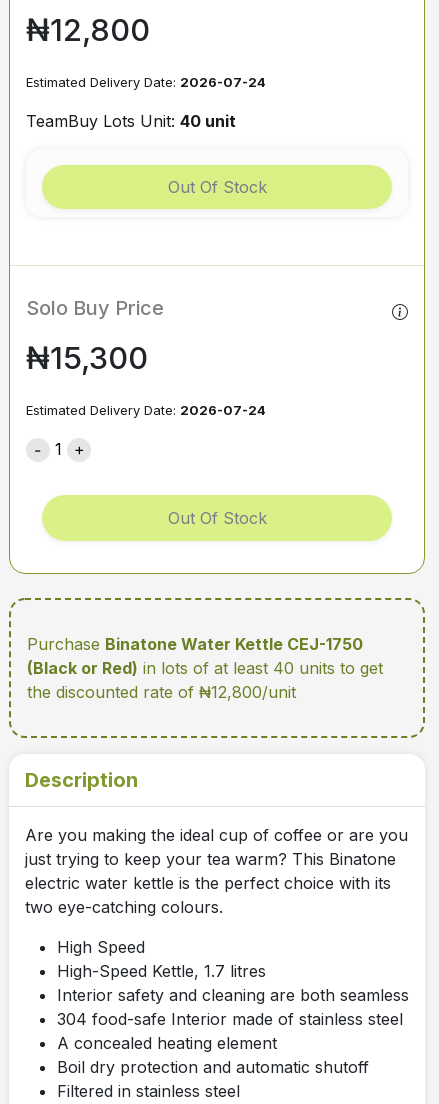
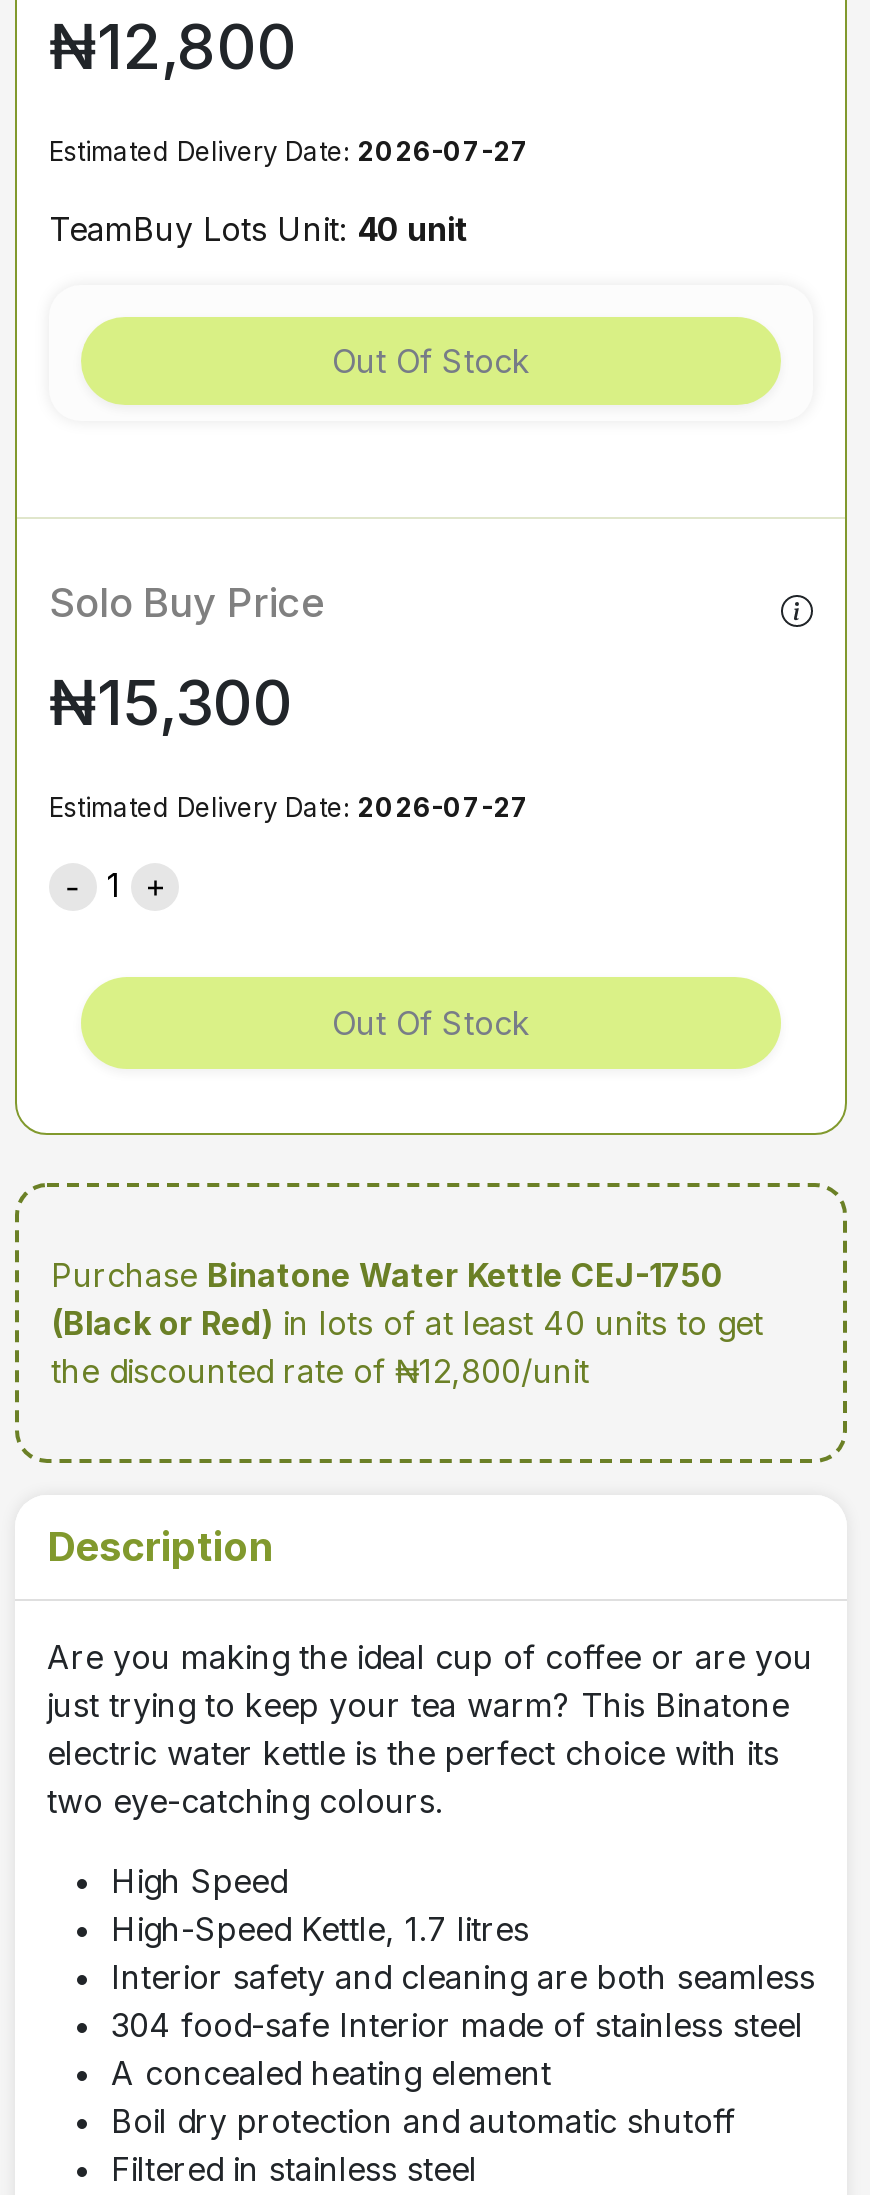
- Estimated Delivery Date: 2026-07-24
+ Estimated Delivery Date: 2026-07-27

- Estimated Delivery Date: 2026-07-24
+ Estimated Delivery Date: 2026-07-27
